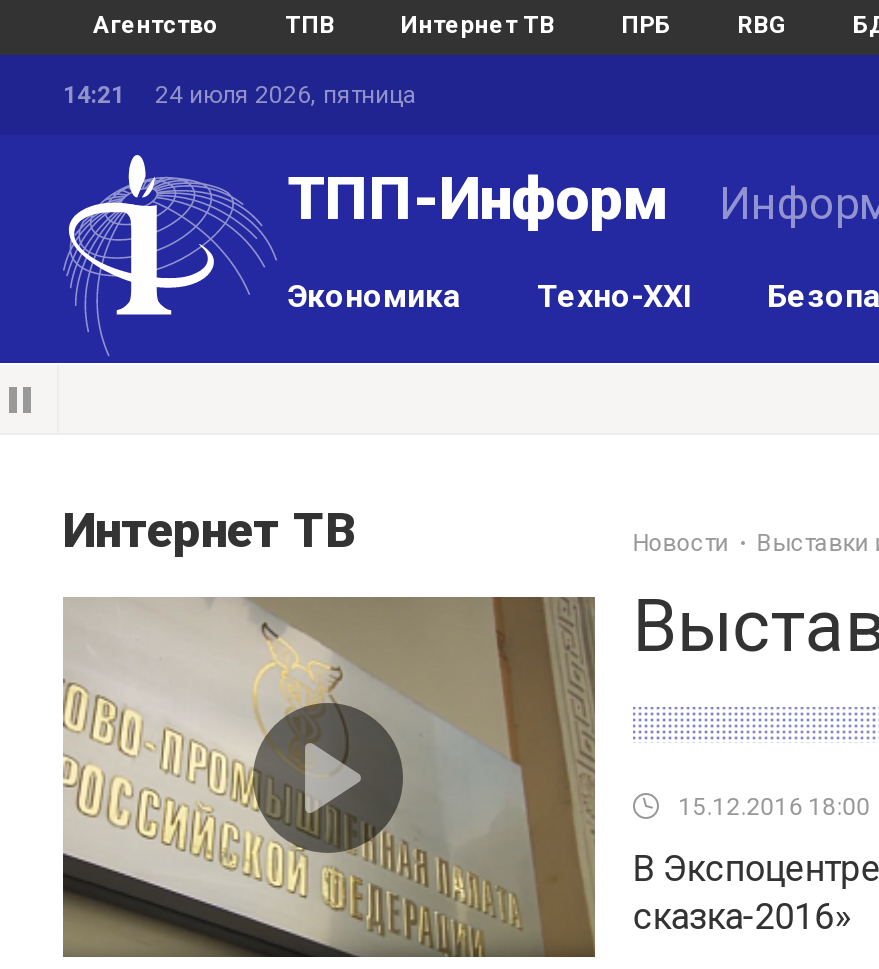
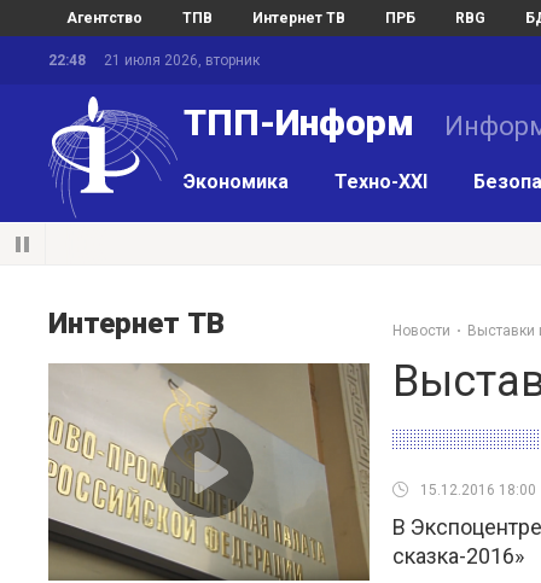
- 14:21
+ 22:48

- 24 июля 2026, пятница
+ 21 июля 2026, вторник
